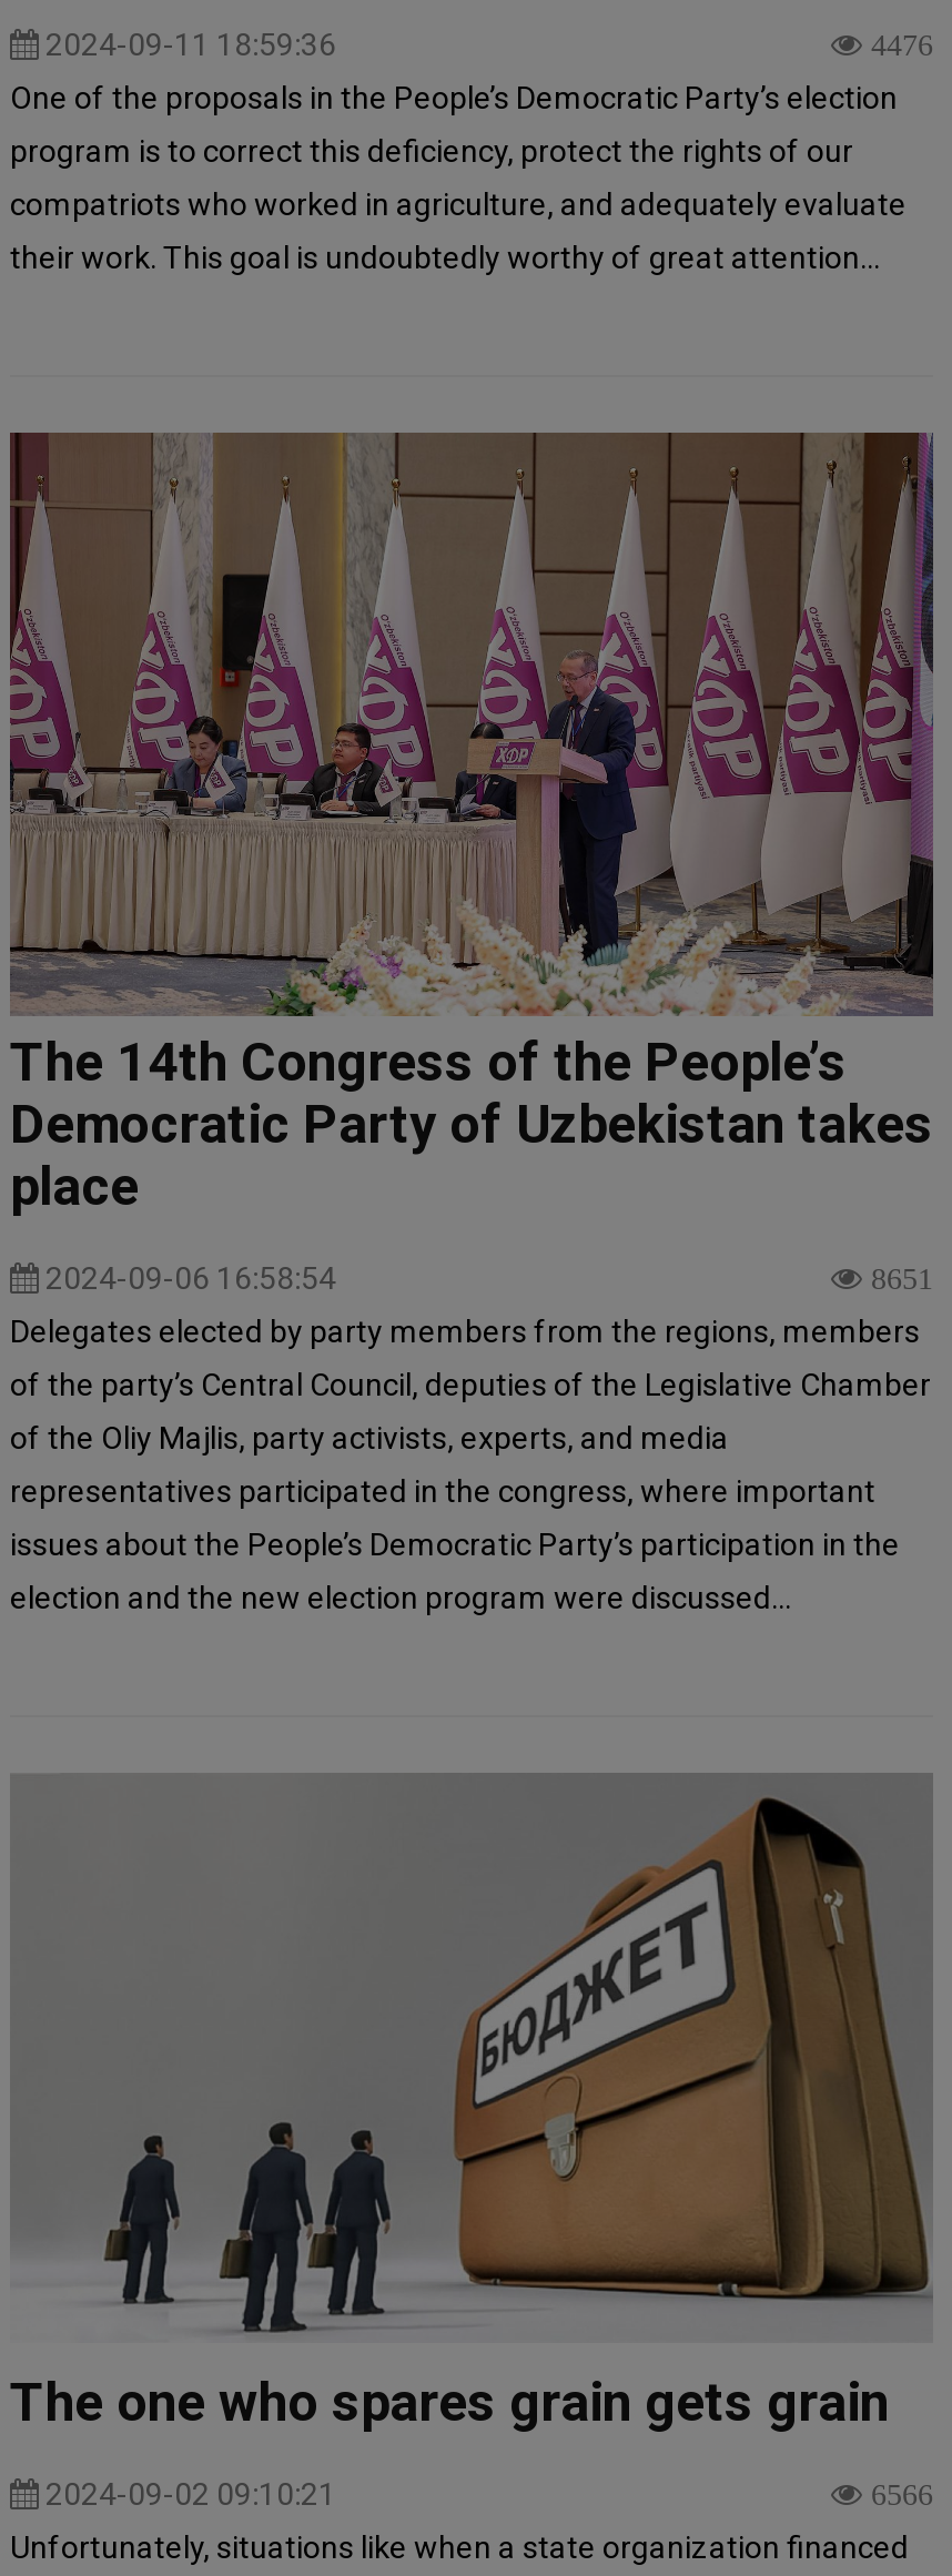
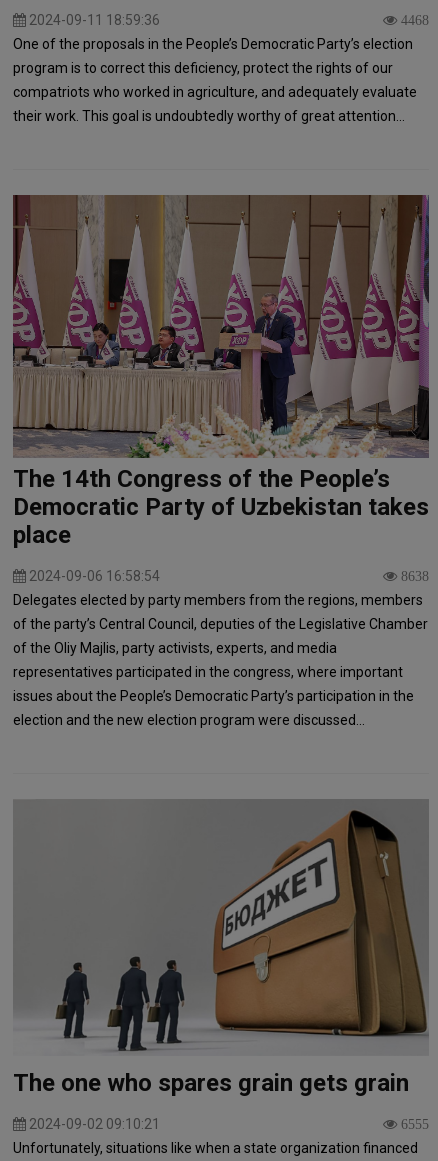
- 4476
+ 4468

- 8651
+ 8638

- 6566
+ 6555
